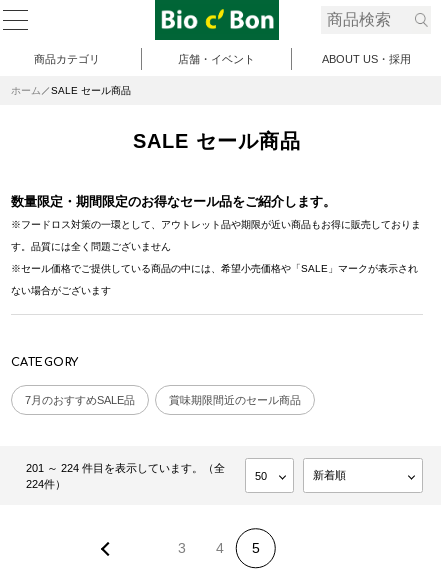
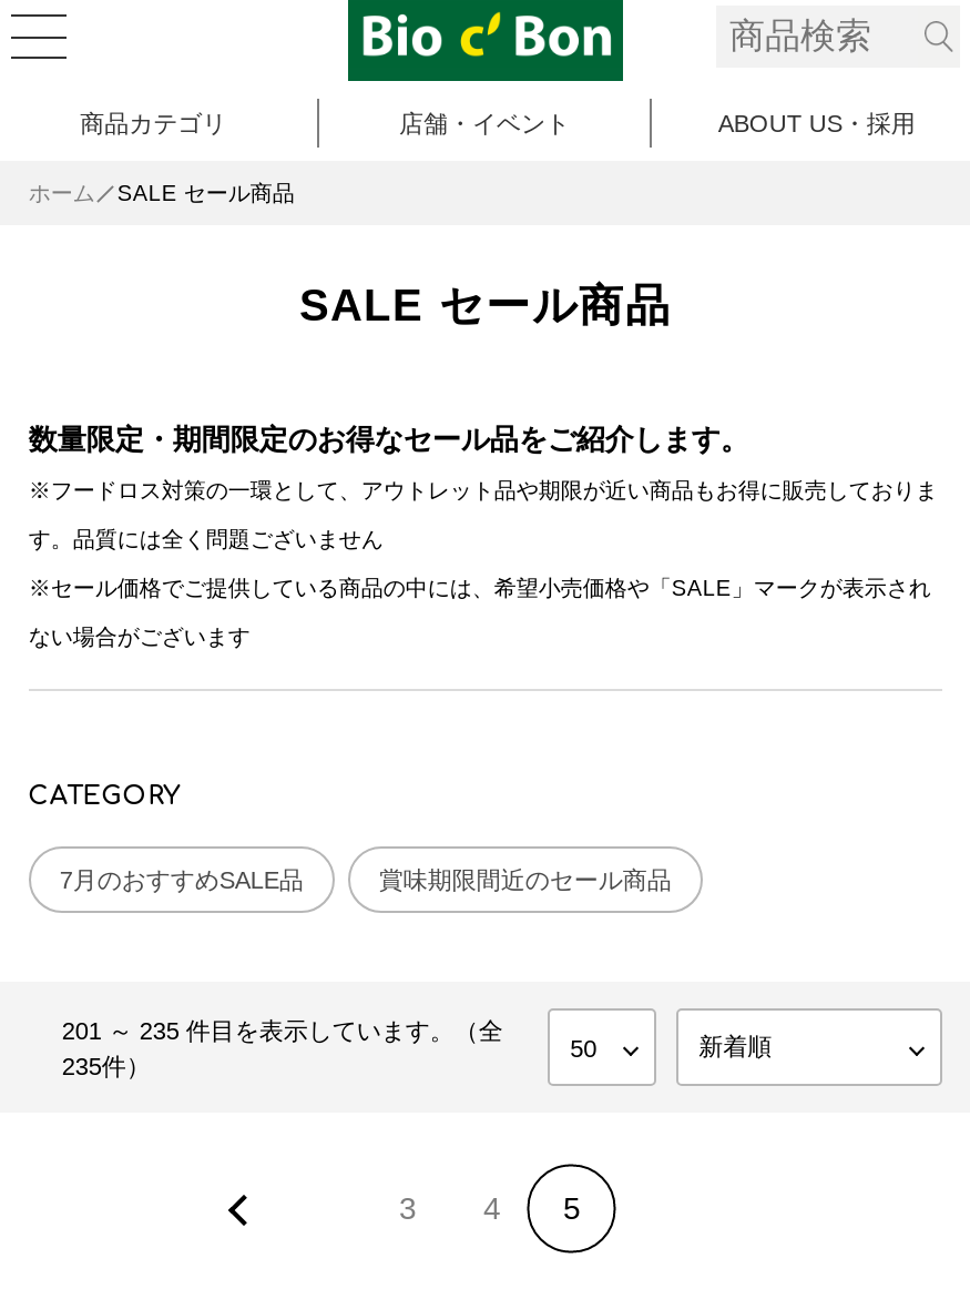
- 201 ～ 224 件目を表示しています。（全
+ 201 ～ 235 件目を表示しています。（全

- 224件）
+ 235件）
